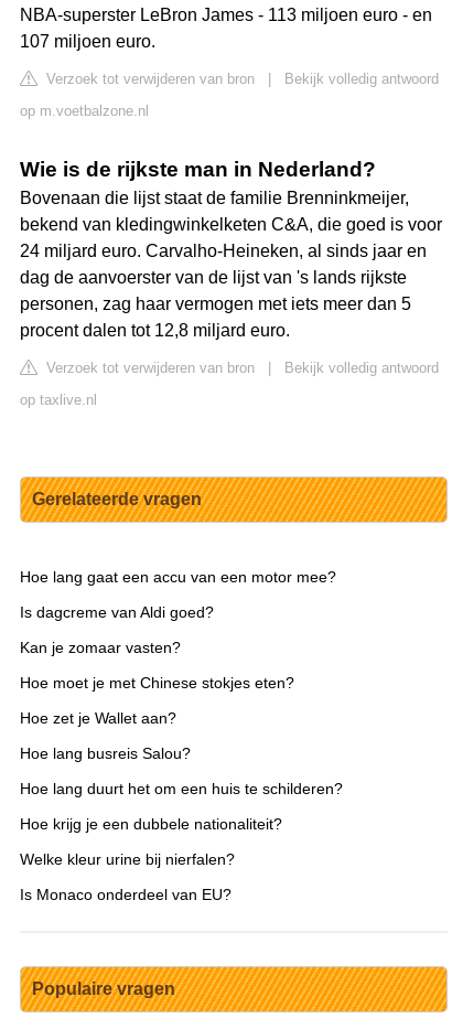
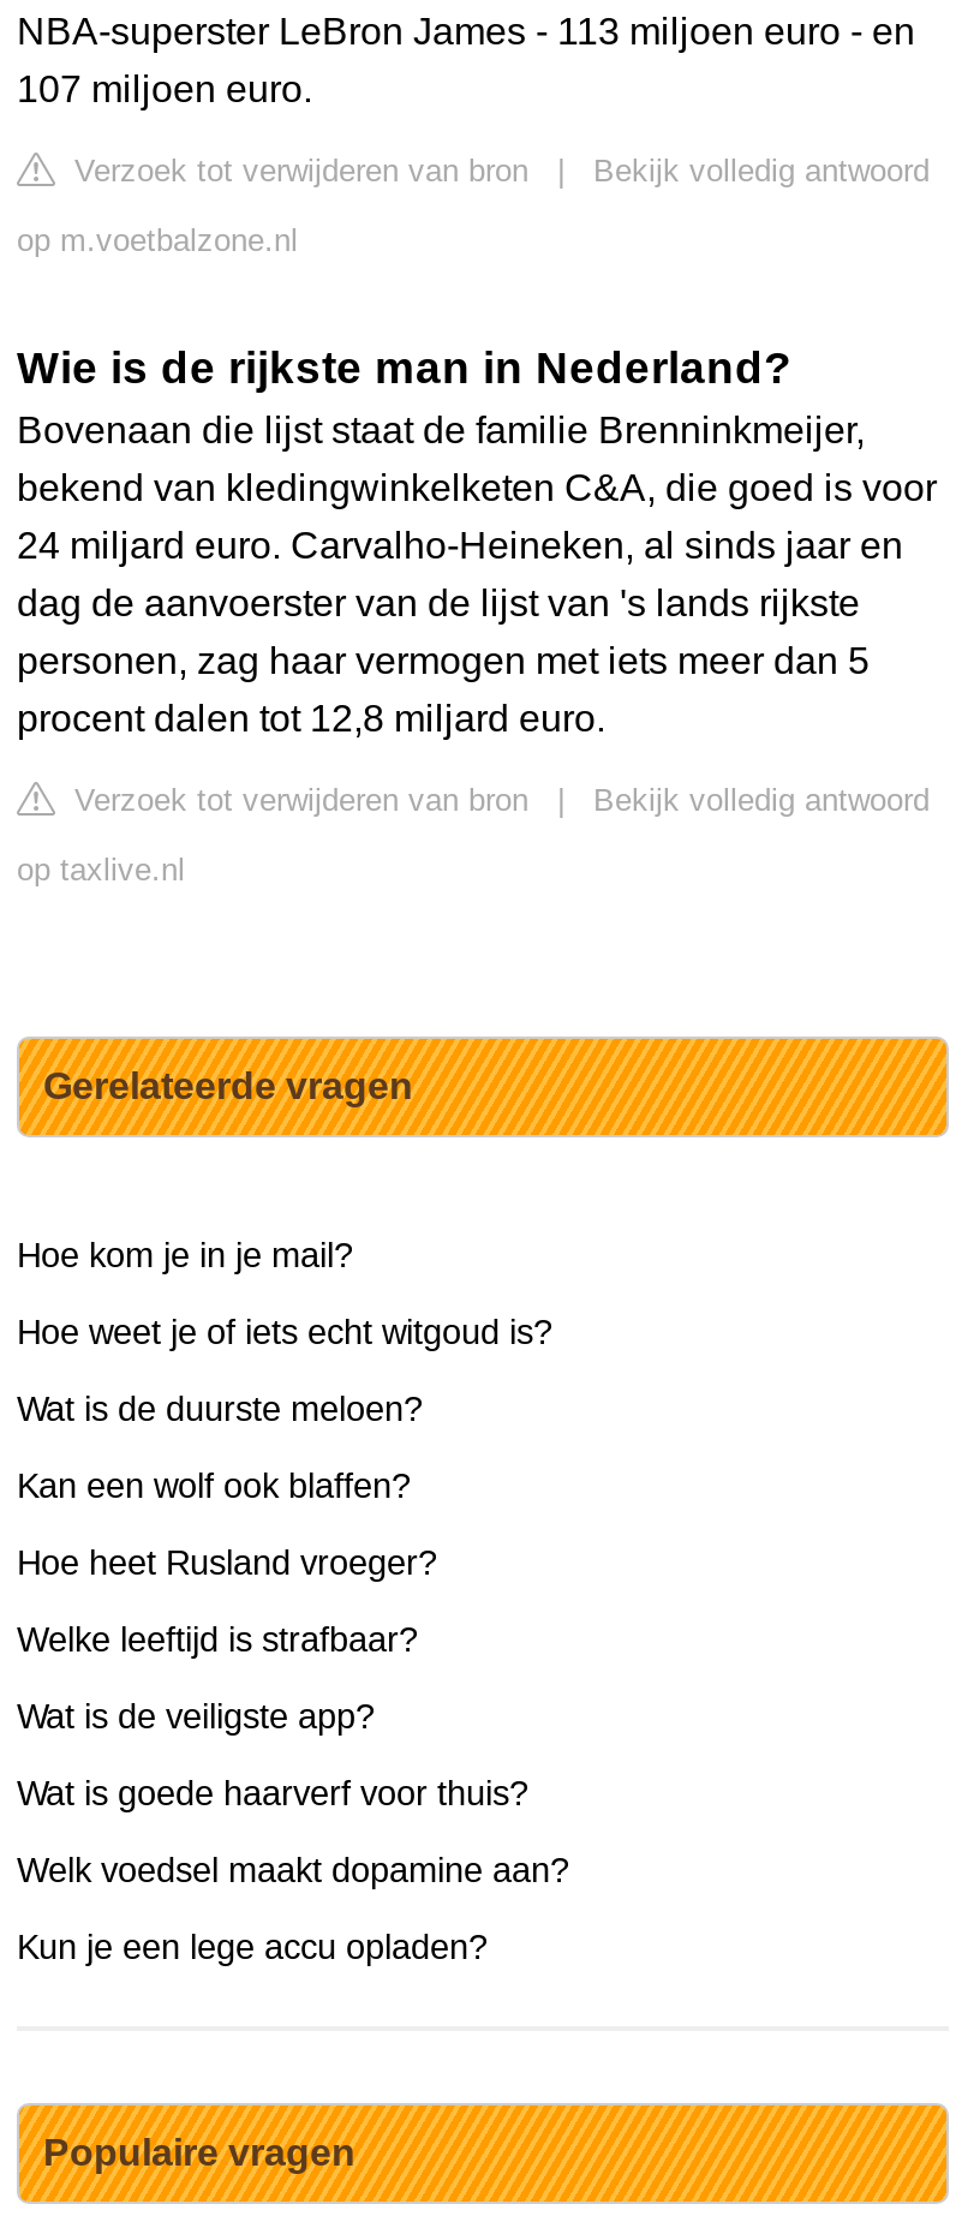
- Hoe lang gaat een accu van een motor mee?
+ Hoe kom je in je mail?

- Is dagcreme van Aldi goed?
+ Hoe weet je of iets echt witgoud is?

- Kan je zomaar vasten?
+ Wat is de duurste meloen?

- Hoe moet je met Chinese stokjes eten?
+ Kan een wolf ook blaffen?

- Hoe zet je Wallet aan?
+ Hoe heet Rusland vroeger?

- Hoe lang busreis Salou?
+ Welke leeftijd is strafbaar?

- Hoe lang duurt het om een huis te schilderen?
+ Wat is de veiligste app?

- Hoe krijg je een dubbele nationaliteit?
+ Wat is goede haarverf voor thuis?

- Welke kleur urine bij nierfalen?
+ Welk voedsel maakt dopamine aan?

- Is Monaco onderdeel van EU?
+ Kun je een lege accu opladen?
